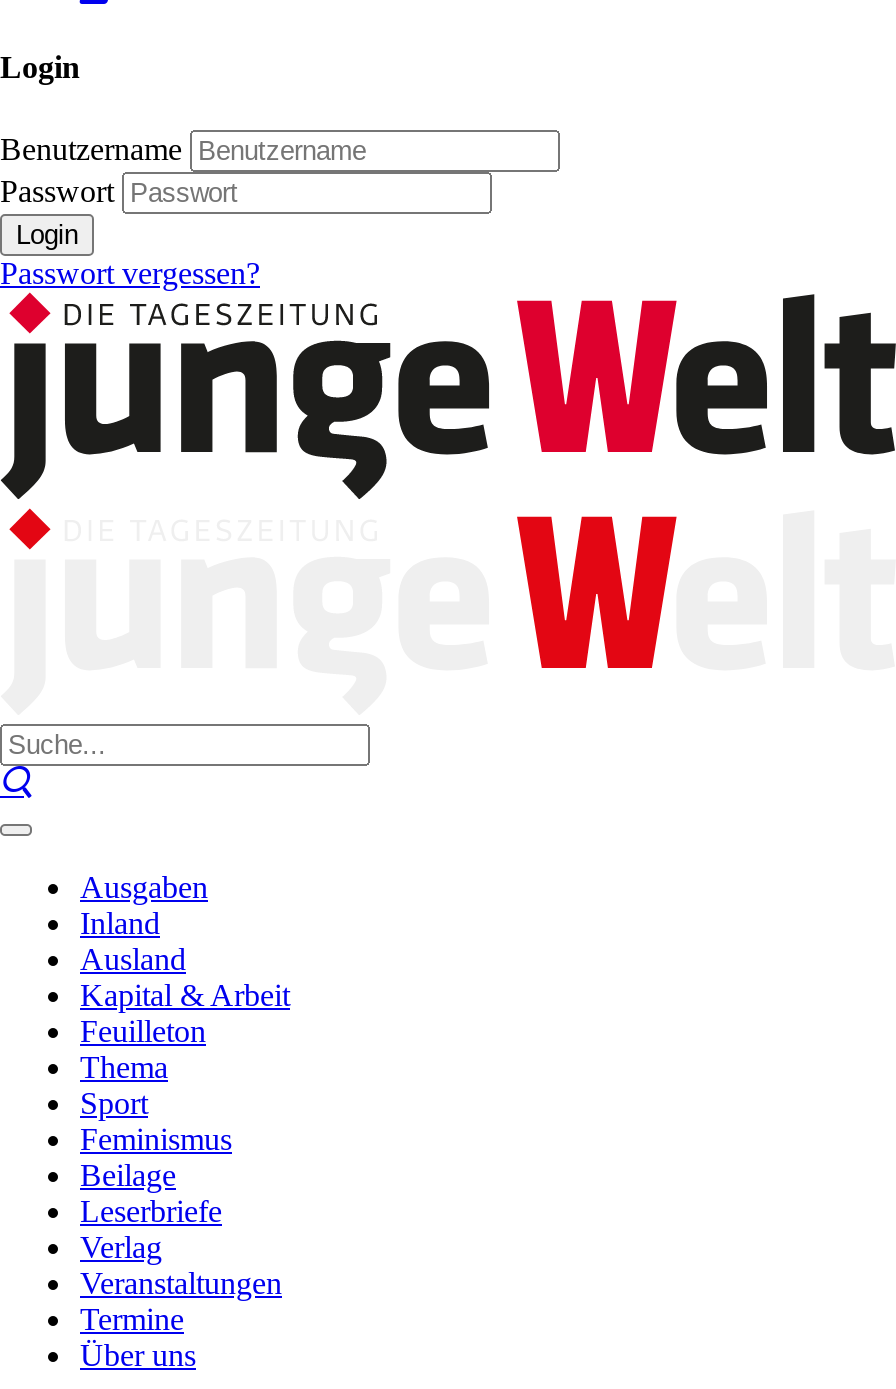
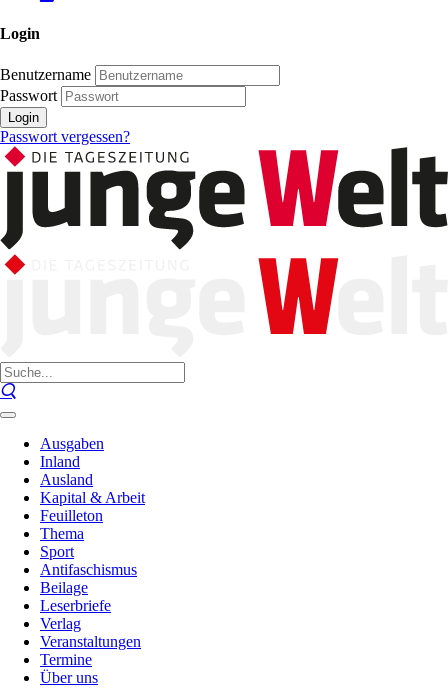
- Feminismus
+ Antifaschismus
